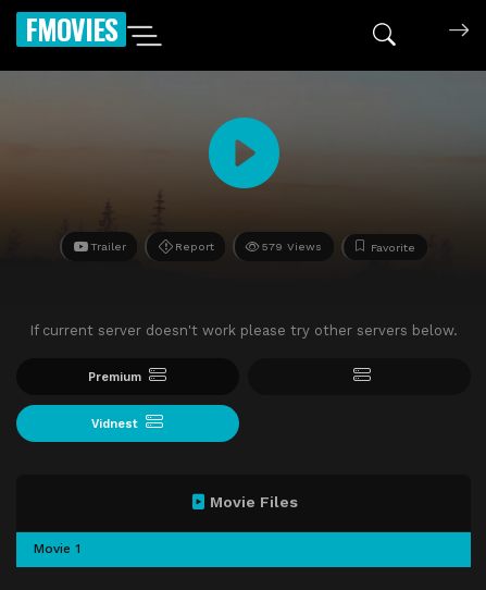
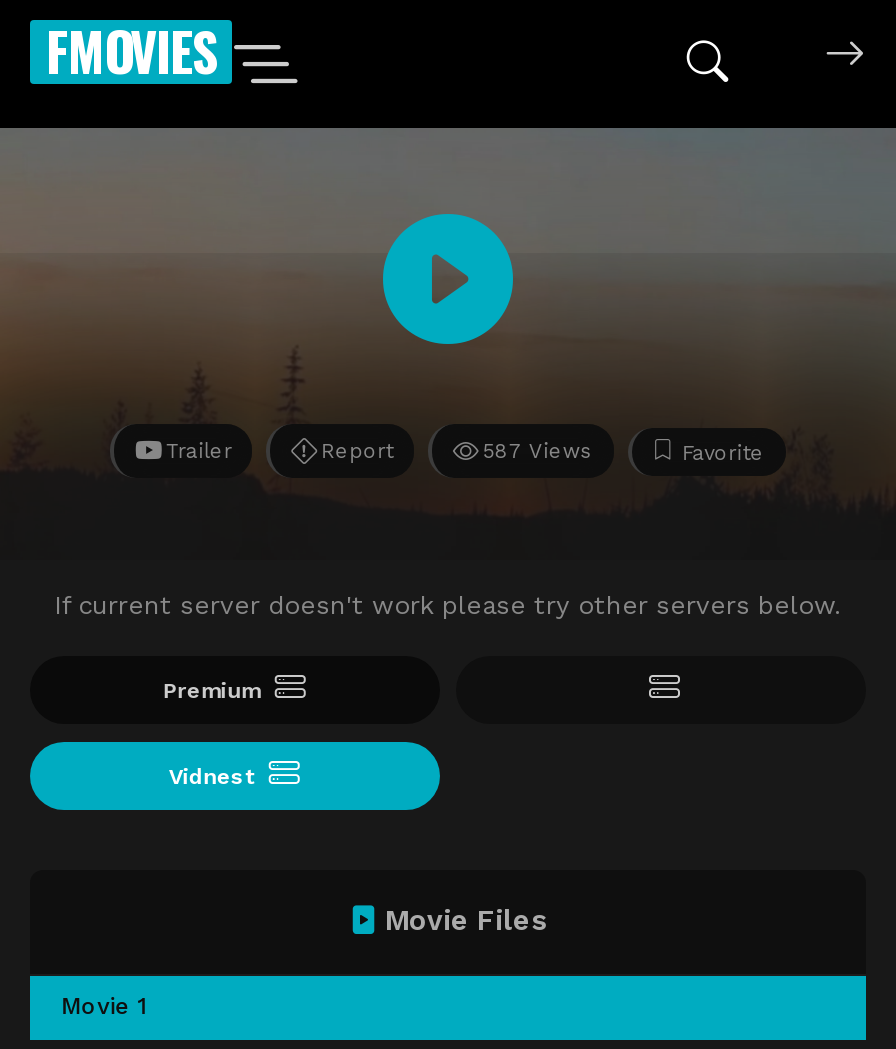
- 579 Views
+ 587 Views
